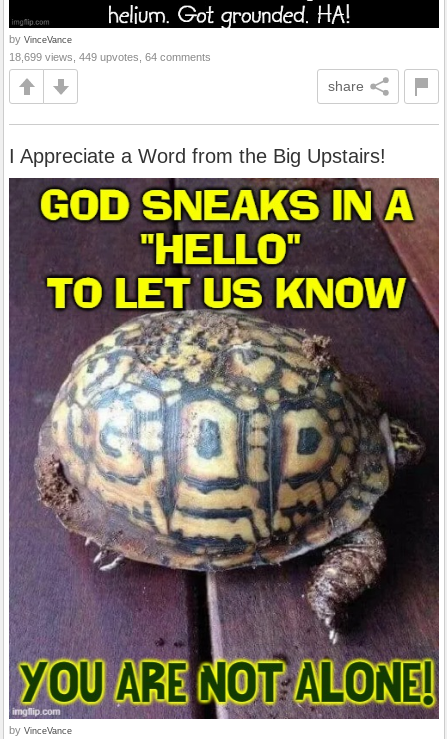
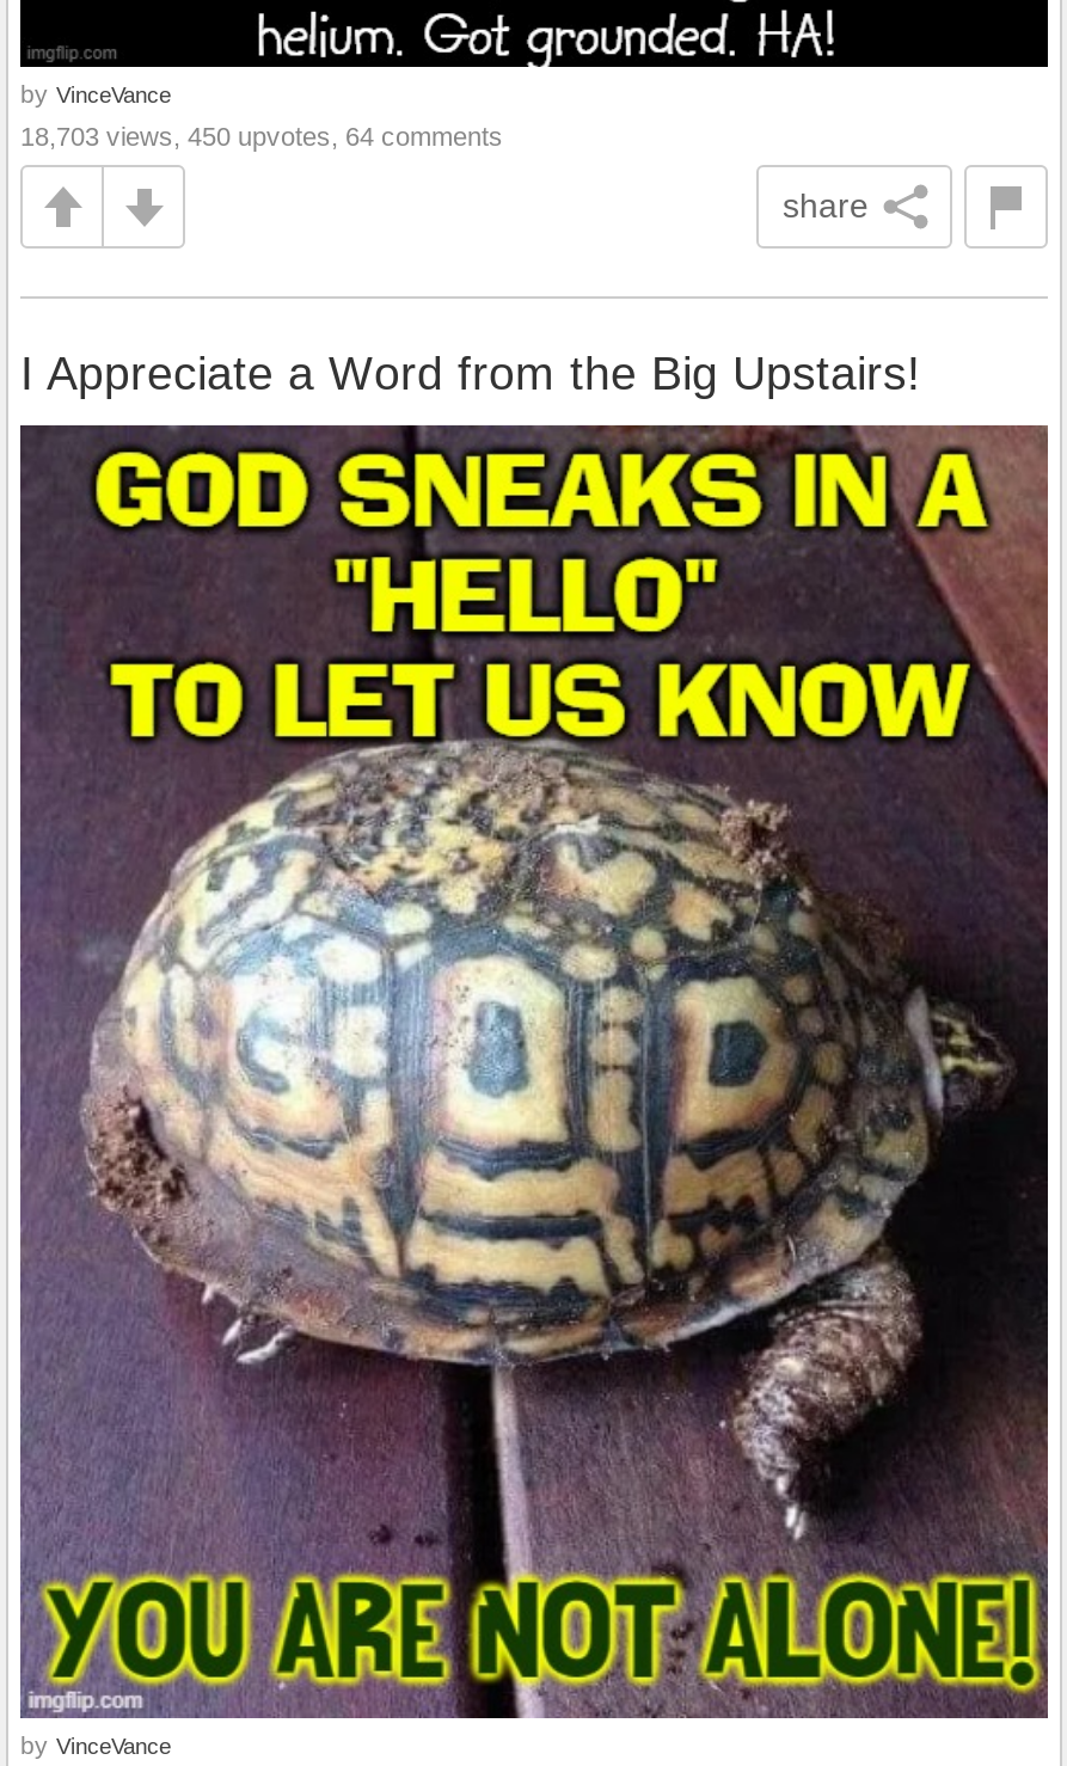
- 18,699 views, 449 upvotes, 64 comments
+ 18,703 views, 450 upvotes, 64 comments
